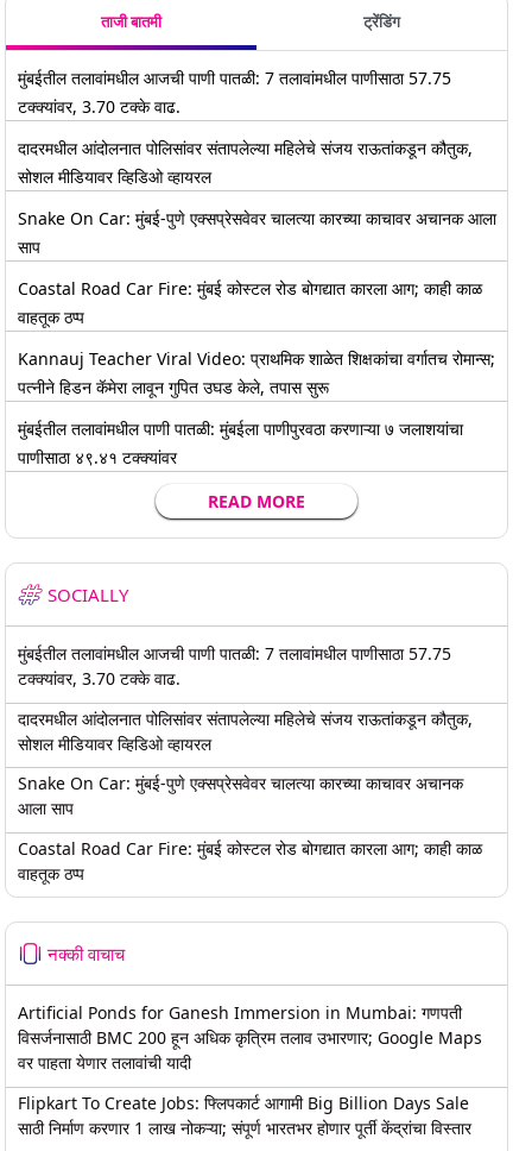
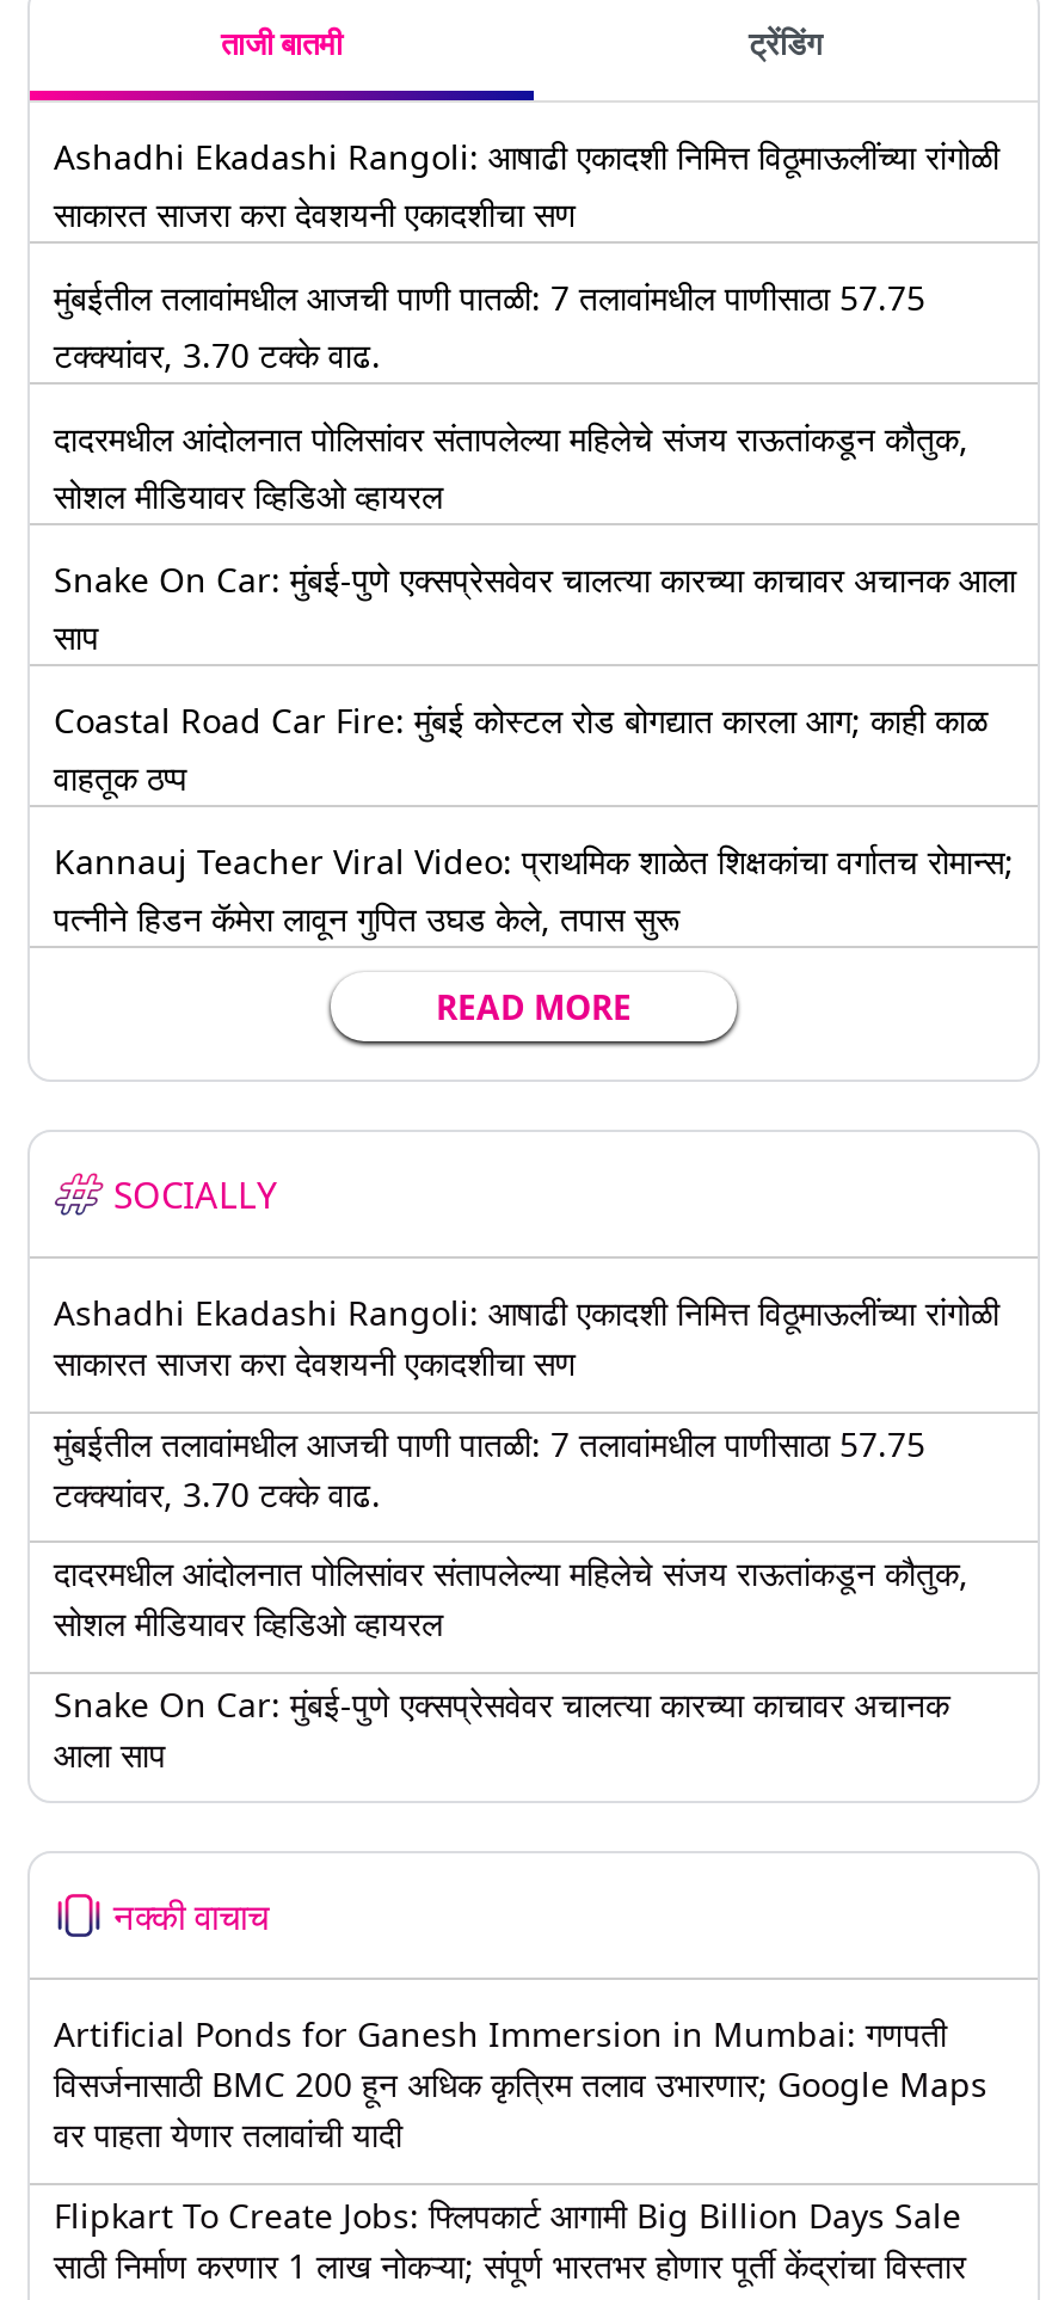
+ Ashadhi Ekadashi Rangoli: आषाढी एकादशी निमित्त विठूमाऊलींच्या रांगोळी
+ साकारत साजरा करा देवशयनी एकादशीचा सण

moved down: मुंबईतील तलावांमधील आजची पाणी पातळी: 7 तलावांमधील पाणीसाठा 57.75 | टक्क्यांवर, 3.70 टक्के वाढ. | दादरमधील आंदोलनात पोलिसांवर संतापलेल्या महिलेचे संजय राऊतांकडून कौतुक, | ... | Kannauj Teacher Viral Video: प्राथमिक शाळेत शिक्षकांचा वर्गातच रोमान्स; | पत्नीने हिडन कॅमेरा लावून गुपित उघड केले, तपास सुरू

- मुंबईतील तलावांमधील पाणी पातळी: मुंबईला पाणीपुरवठा करणाऱ्या ७ जलाशयांचा
- पाणीसाठा ४९.४१ टक्क्यांवर

+ Ashadhi Ekadashi Rangoli: आषाढी एकादशी निमित्त विठूमाऊलींच्या रांगोळी
+ साकारत साजरा करा देवशयनी एकादशीचा सण

moved down: मुंबईतील तलावांमधील आजची पाणी पातळी: 7 तलावांमधील पाणीसाठा 57.75 | टक्क्यांवर, 3.70 टक्के वाढ. | दादरमधील आंदोलनात पोलिसांवर संतापलेल्या महिलेचे संजय राऊतांकडून कौतुक, | सोशल मीडियावर व्हिडिओ व्हायरल | Snake On Car: मुंबई-पुणे एक्सप्रेसवेवर चालत्या कारच्या काचावर अचानक | आला साप

- Coastal Road Car Fire: मुंबई कोस्टल रोड बोगद्यात कारला आग; काही काळ
- वाहतूक ठप्प
